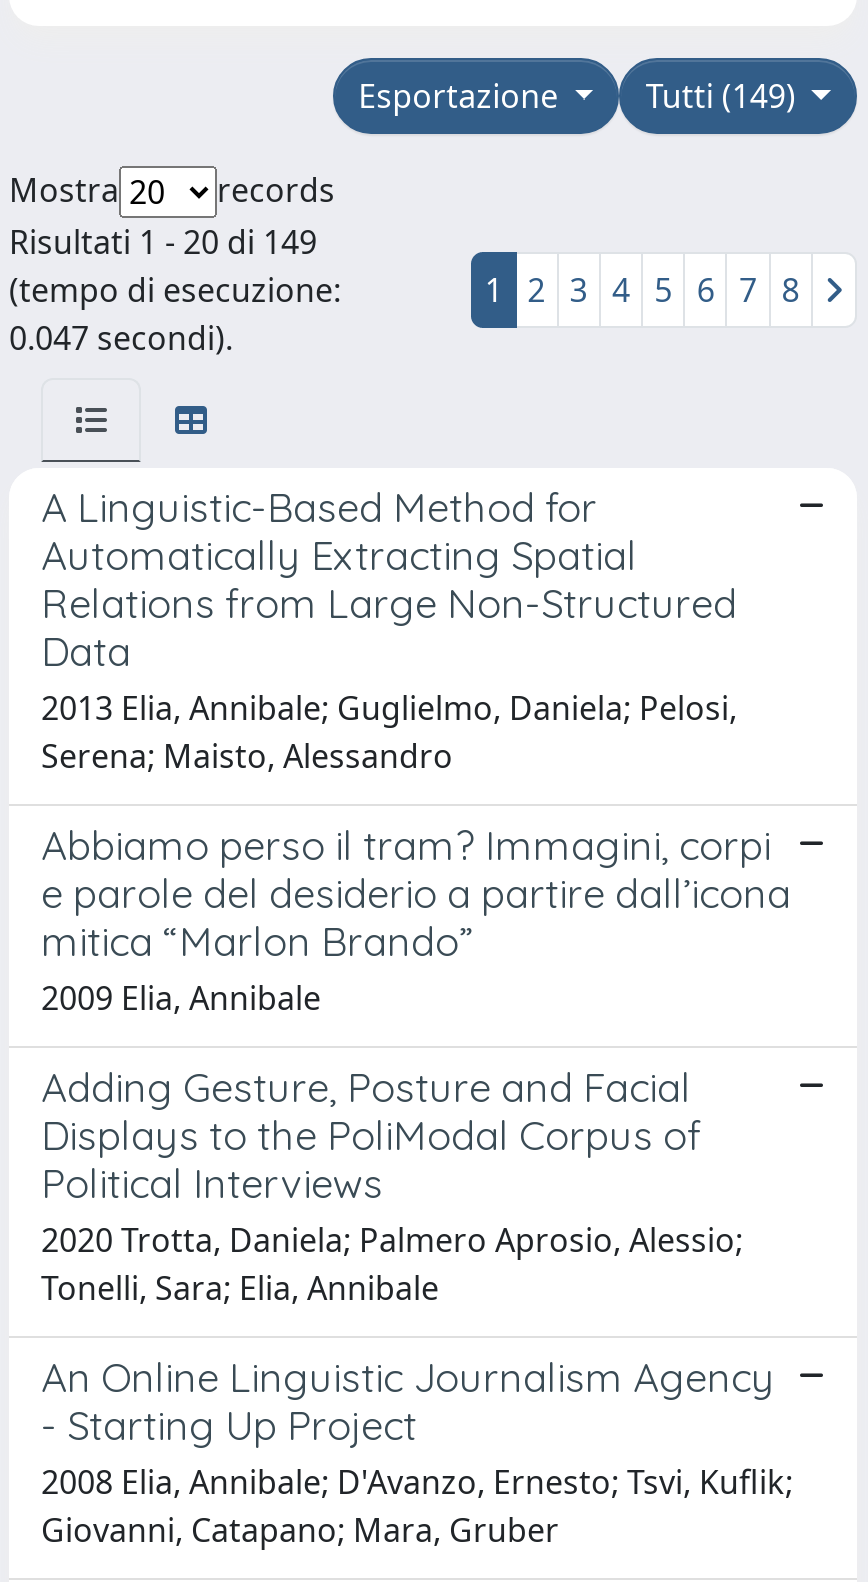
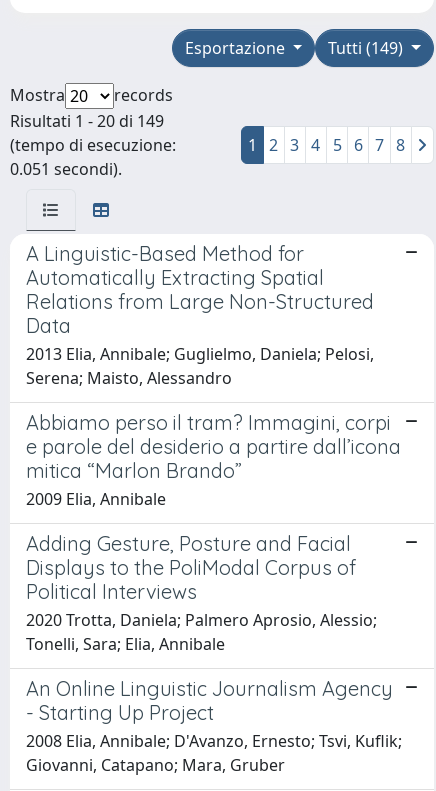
- 0.047 secondi).
+ 0.051 secondi).
